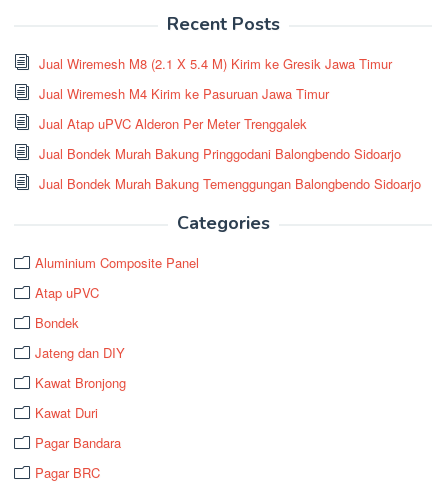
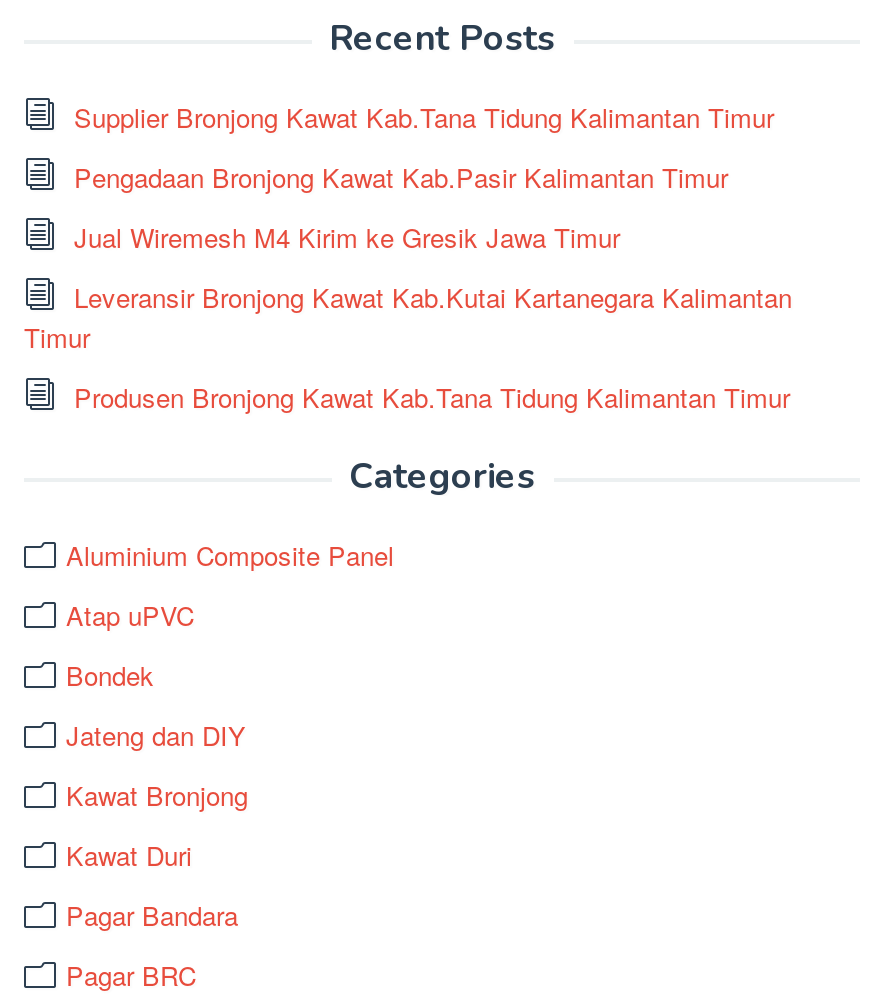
- Jual Wiremesh M8 (2.1 X 5.4 M) Kirim ke Gresik Jawa Timur
+ Supplier Bronjong Kawat Kab.Tana Tidung Kalimantan Timur

- Jual Wiremesh M4 Kirim ke Pasuruan Jawa Timur
+ Pengadaan Bronjong Kawat Kab.Pasir Kalimantan Timur

- Jual Atap uPVC Alderon Per Meter Trenggalek
+ Jual Wiremesh M4 Kirim ke Gresik Jawa Timur

- Jual Bondek Murah Bakung Pringgodani Balongbendo Sidoarjo
+ Leveransir Bronjong Kawat Kab.Kutai Kartanegara Kalimantan
+ Timur

- Jual Bondek Murah Bakung Temenggungan Balongbendo Sidoarjo
+ Produsen Bronjong Kawat Kab.Tana Tidung Kalimantan Timur
